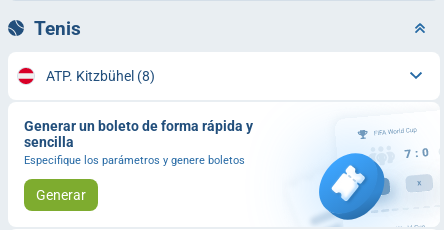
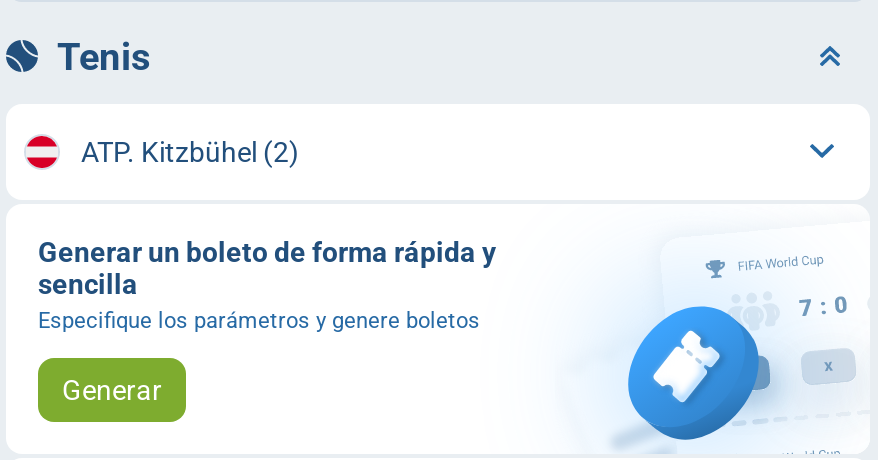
- ATP. Kitzbühel (8)
+ ATP. Kitzbühel (2)
